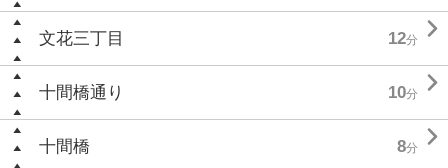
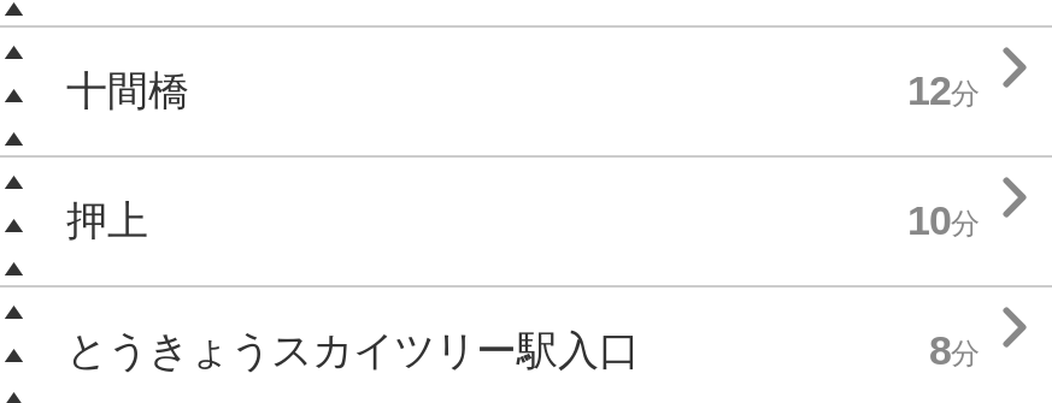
- 文花三丁目

- 十間橋通り
+ 押上

moved up: 十間橋

+ とうきょうスカイツリー駅入口
